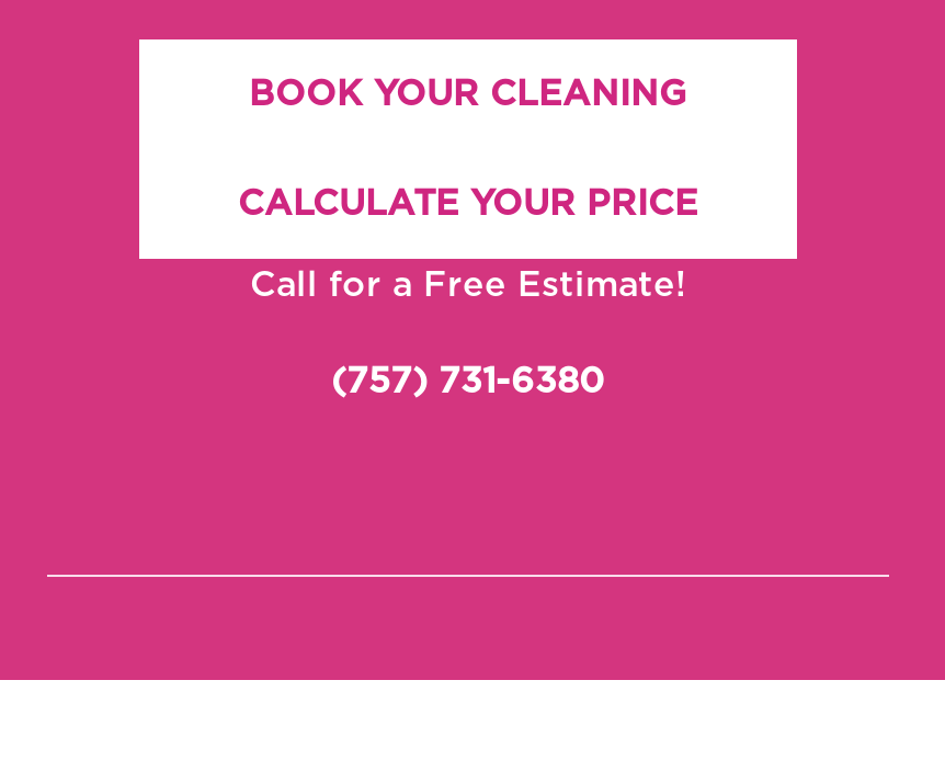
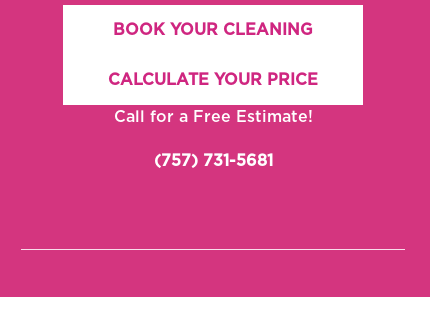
- (757) 731-6380
+ (757) 731-5681
